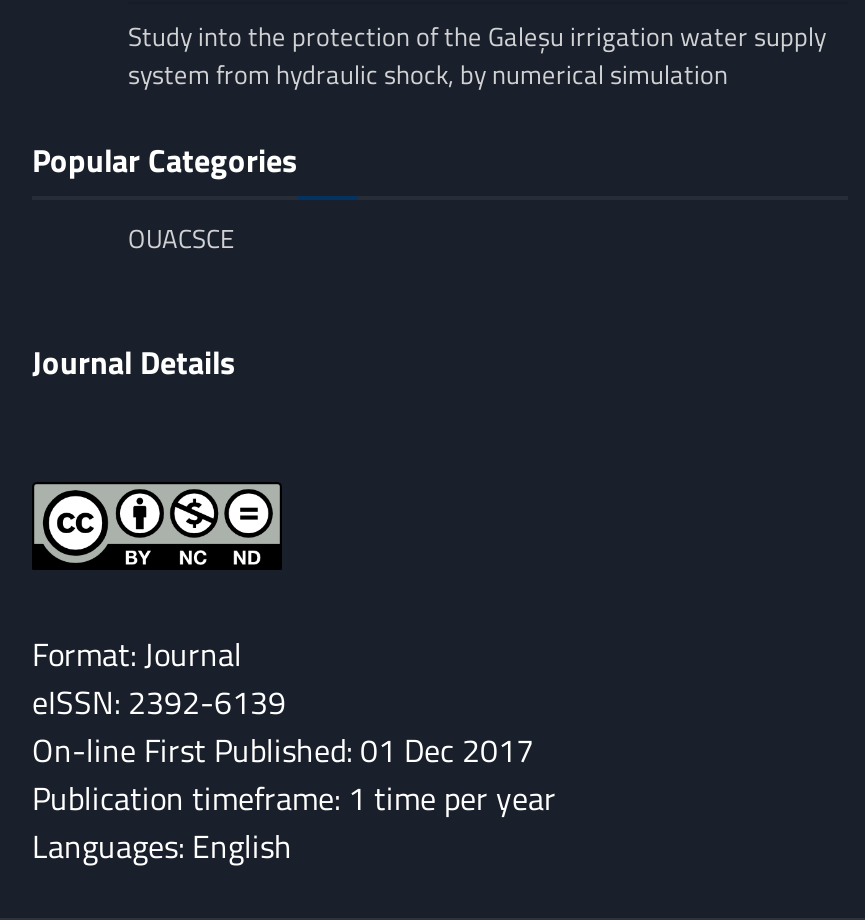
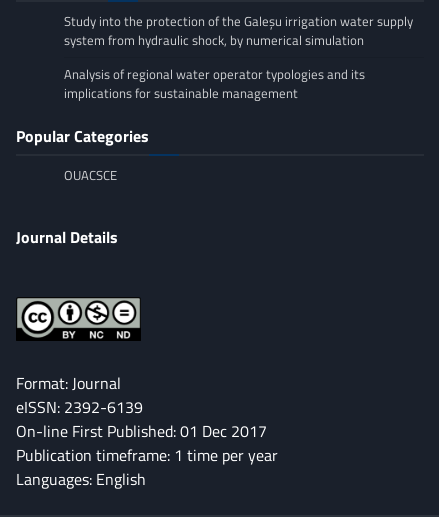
+ Analysis of regional water operator typologies and its
+ implications for sustainable management
